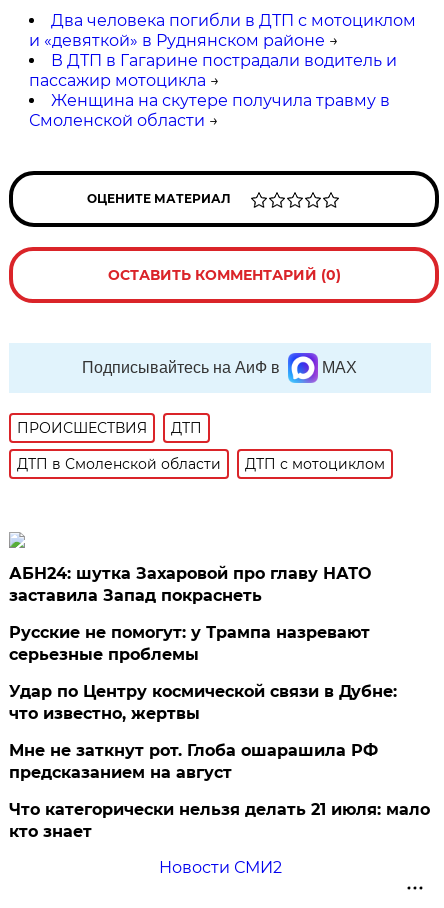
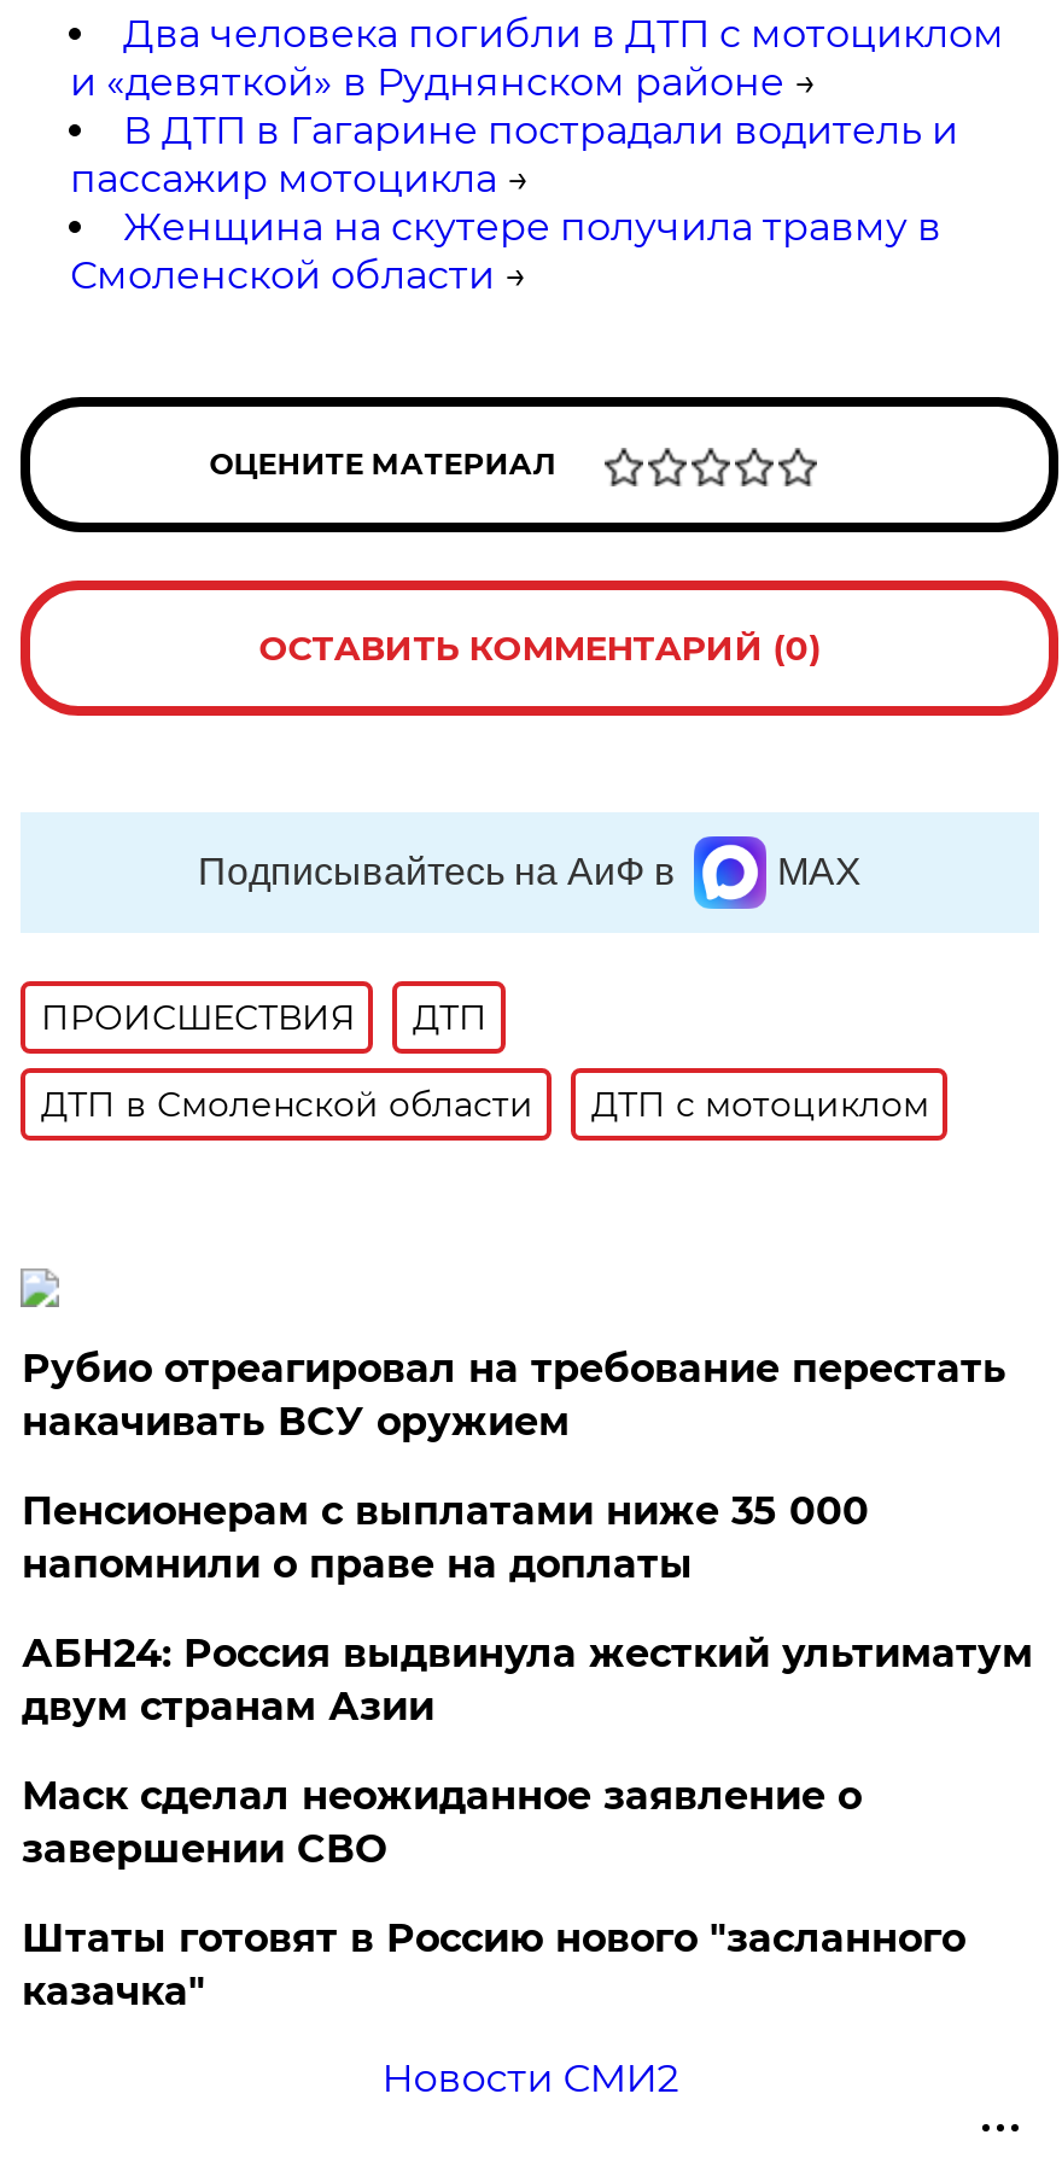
- АБН24: шутка Захаровой про главу НАТО
- заставила Запад покраснеть
+ Рубио отреагировал на требование перестать
+ накачивать ВСУ оружием

- Русские не помогут: у Трампа назревают
- серьезные проблемы
+ Пенсионерам с выплатами ниже 35 000
+ напомнили о праве на доплаты

- Удар по Центру космической связи в Дубне:
- что известно, жертвы
+ АБН24: Россия выдвинула жесткий ультиматум
+ двум странам Азии

- Мне не заткнут рот. Глоба ошарашила РФ
- предсказанием на август
+ Маск сделал неожиданное заявление о
+ завершении СВО

- Что категорически нельзя делать 21 июля: мало
- кто знает
+ Штаты готовят в Россию нового "засланного
+ казачка"
